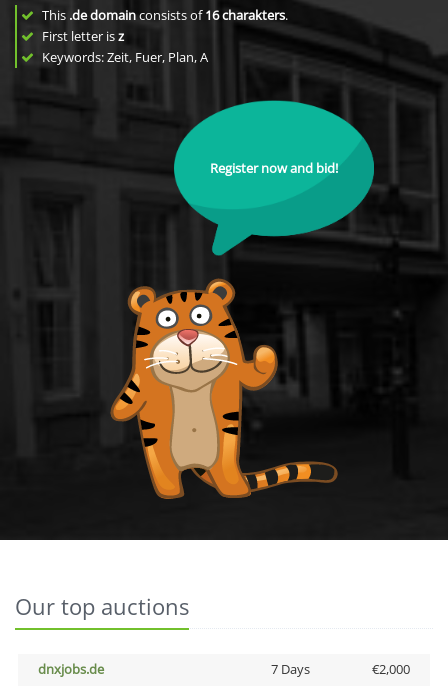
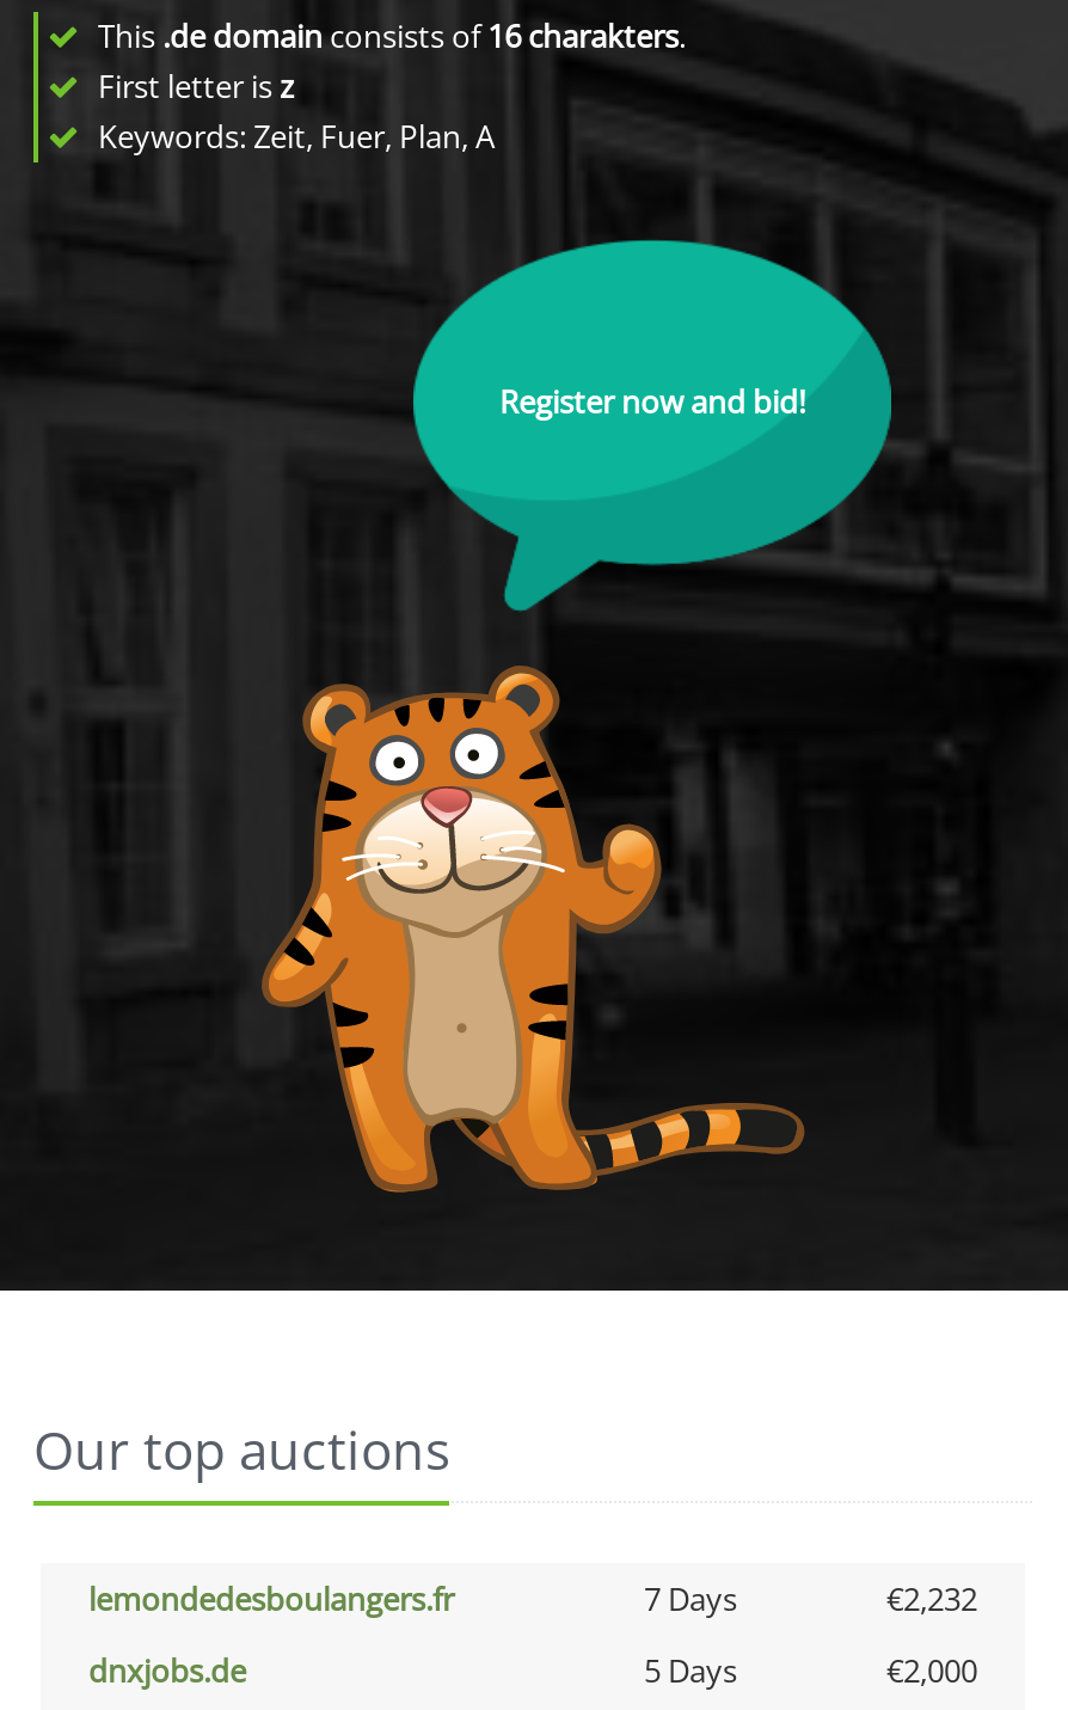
+ lemondedesboulangers.fr
+ 7 Days
+ €2,232

- 7 Days
+ 5 Days
